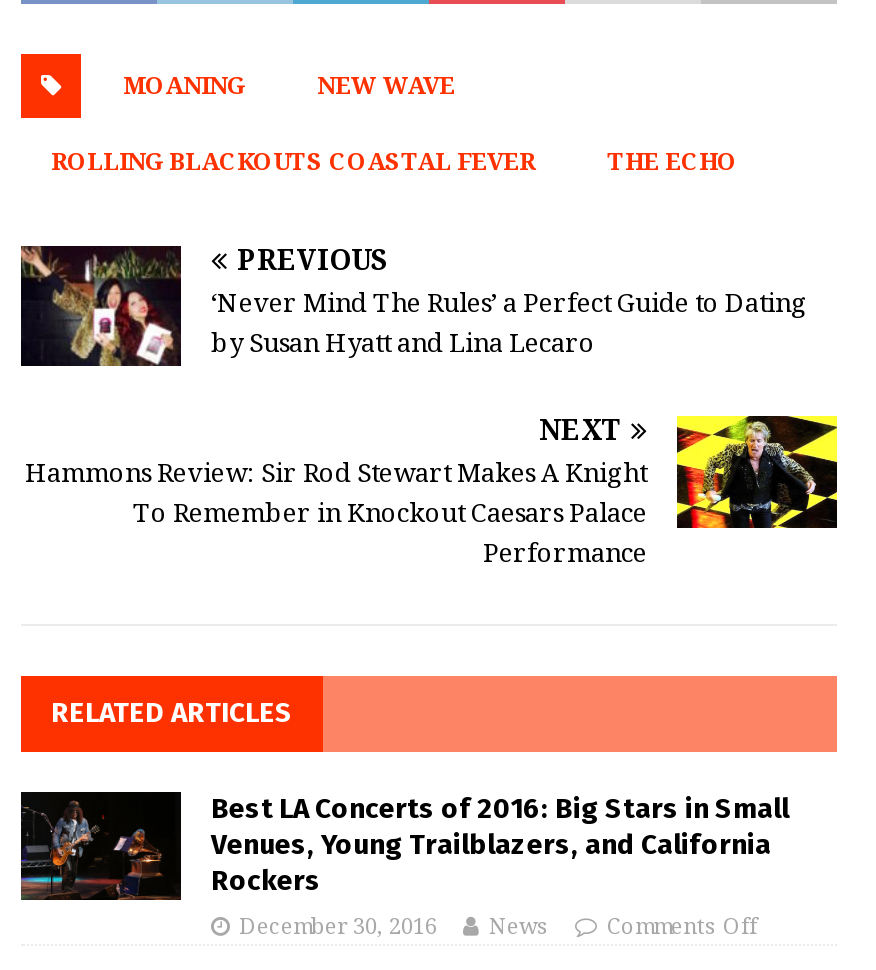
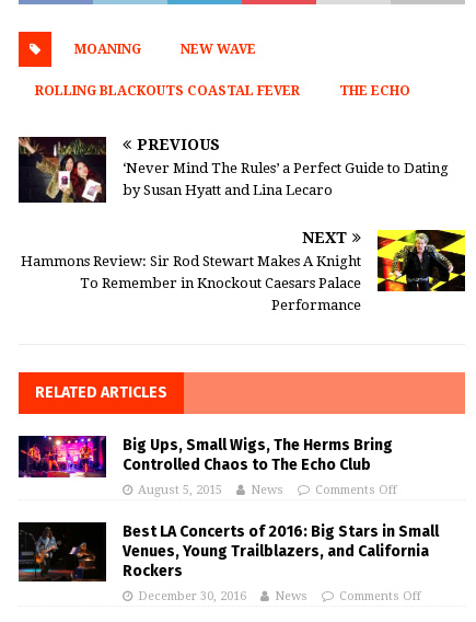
+ [image]
+ Big Ups, Small Wigs, The Herms Bring
+ Controlled Chaos to The Echo Club
+ August 5, 2015
+ News
+ Comments Off
